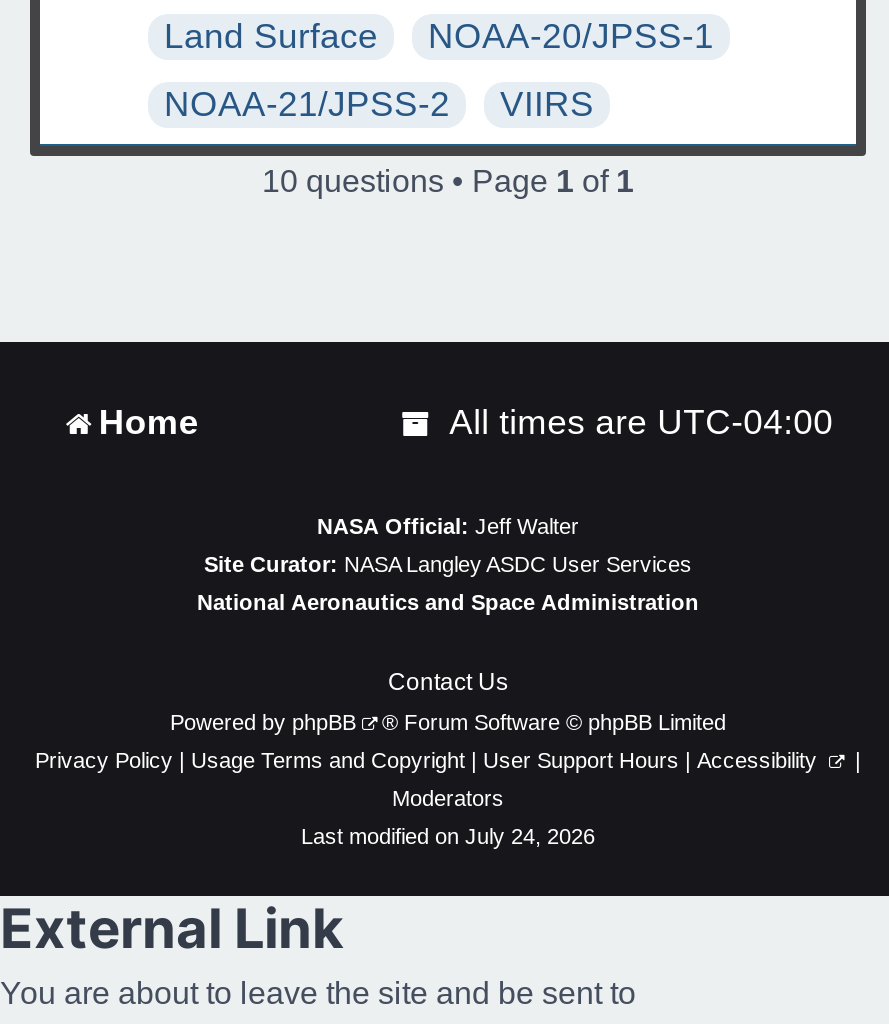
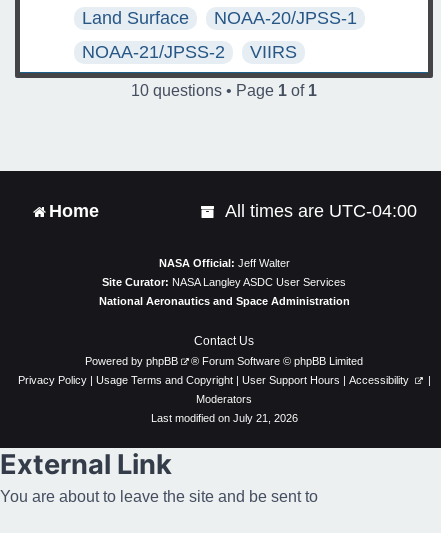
- Last modified on July 24, 2026
+ Last modified on July 21, 2026
